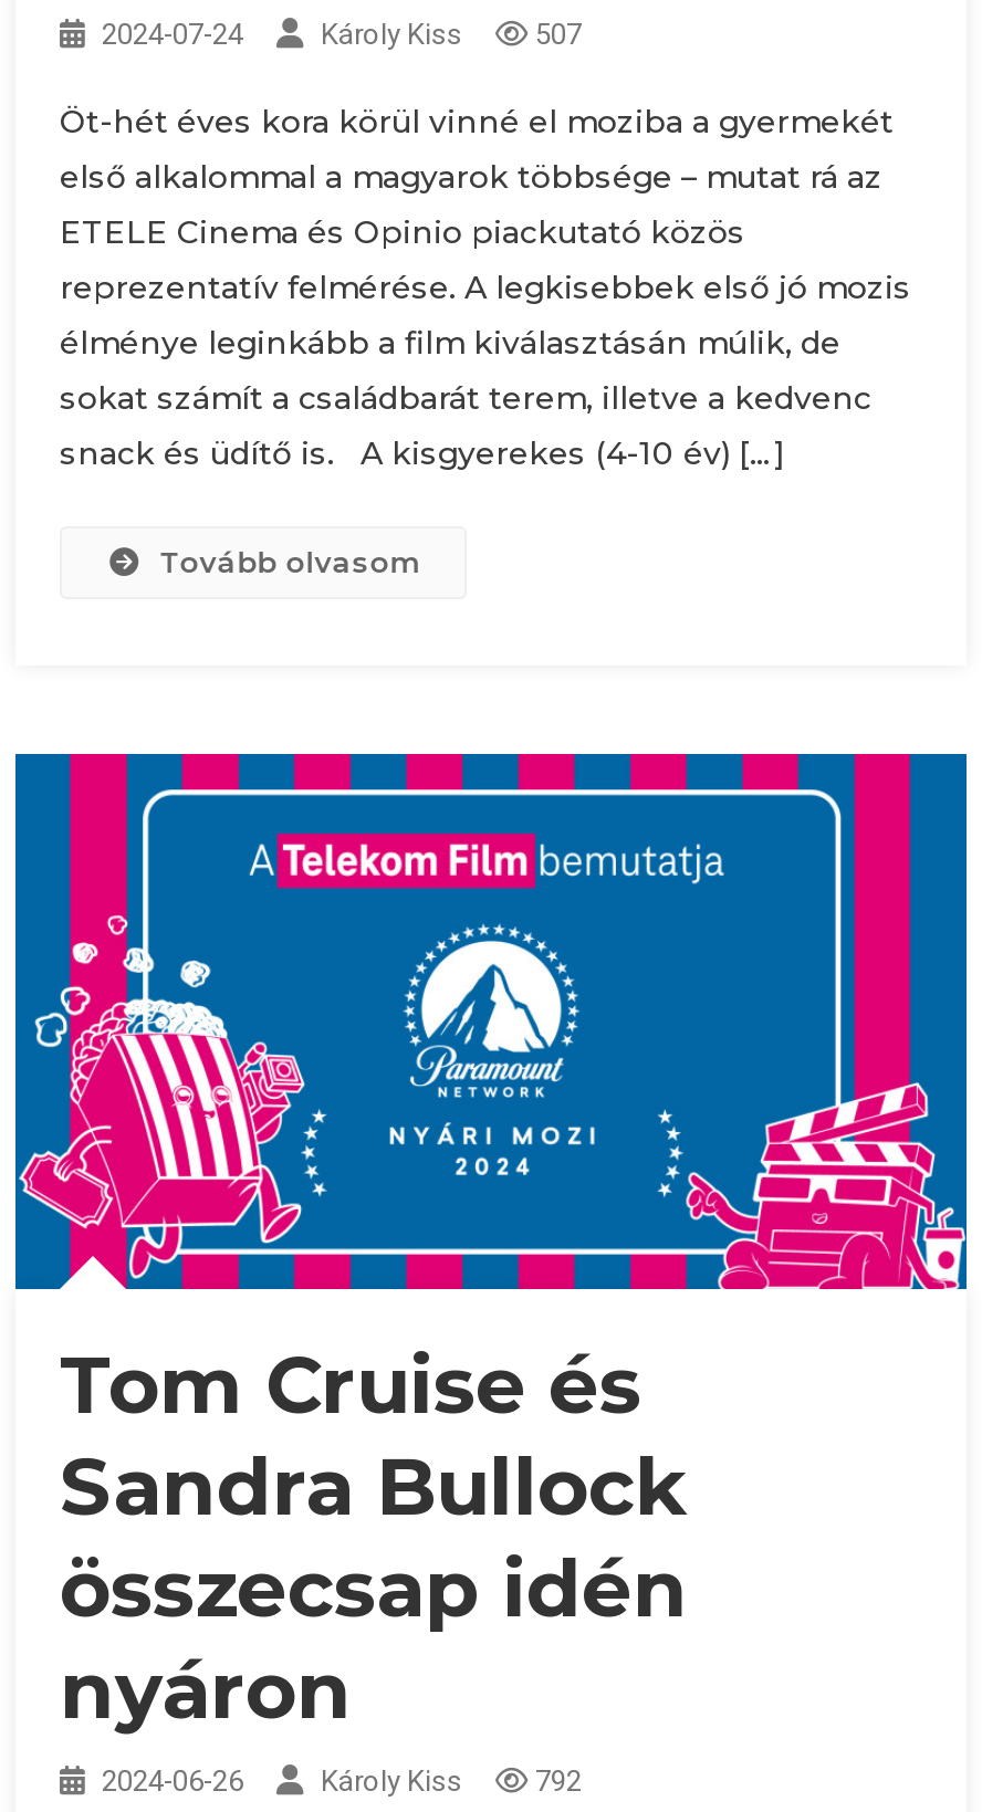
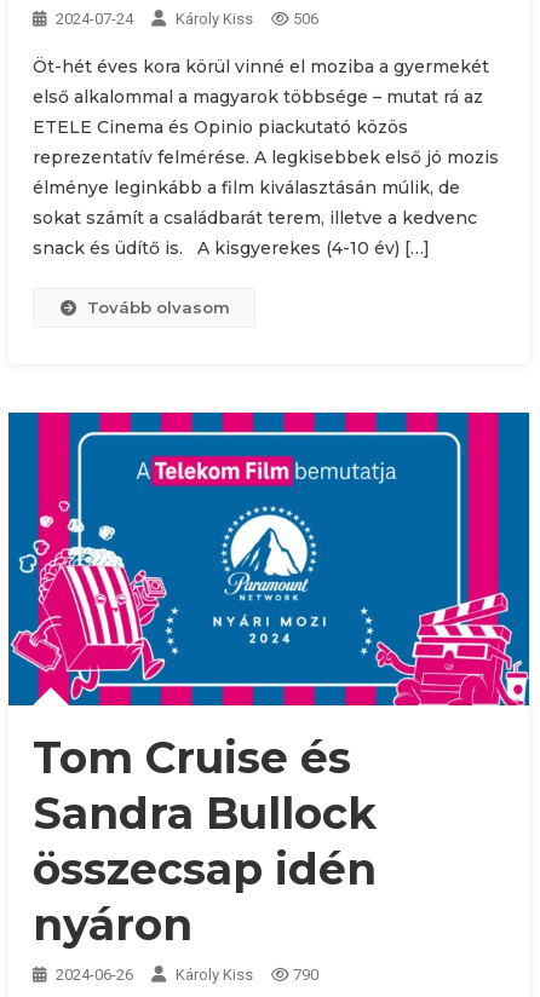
- 507
+ 506

- 792
+ 790
